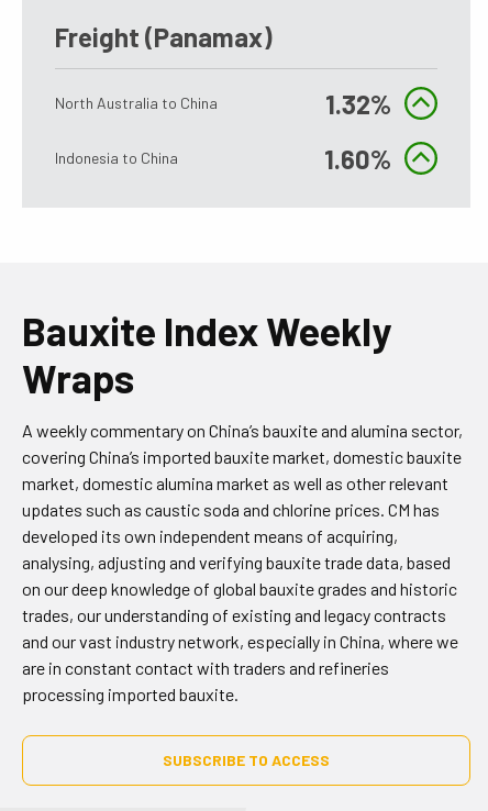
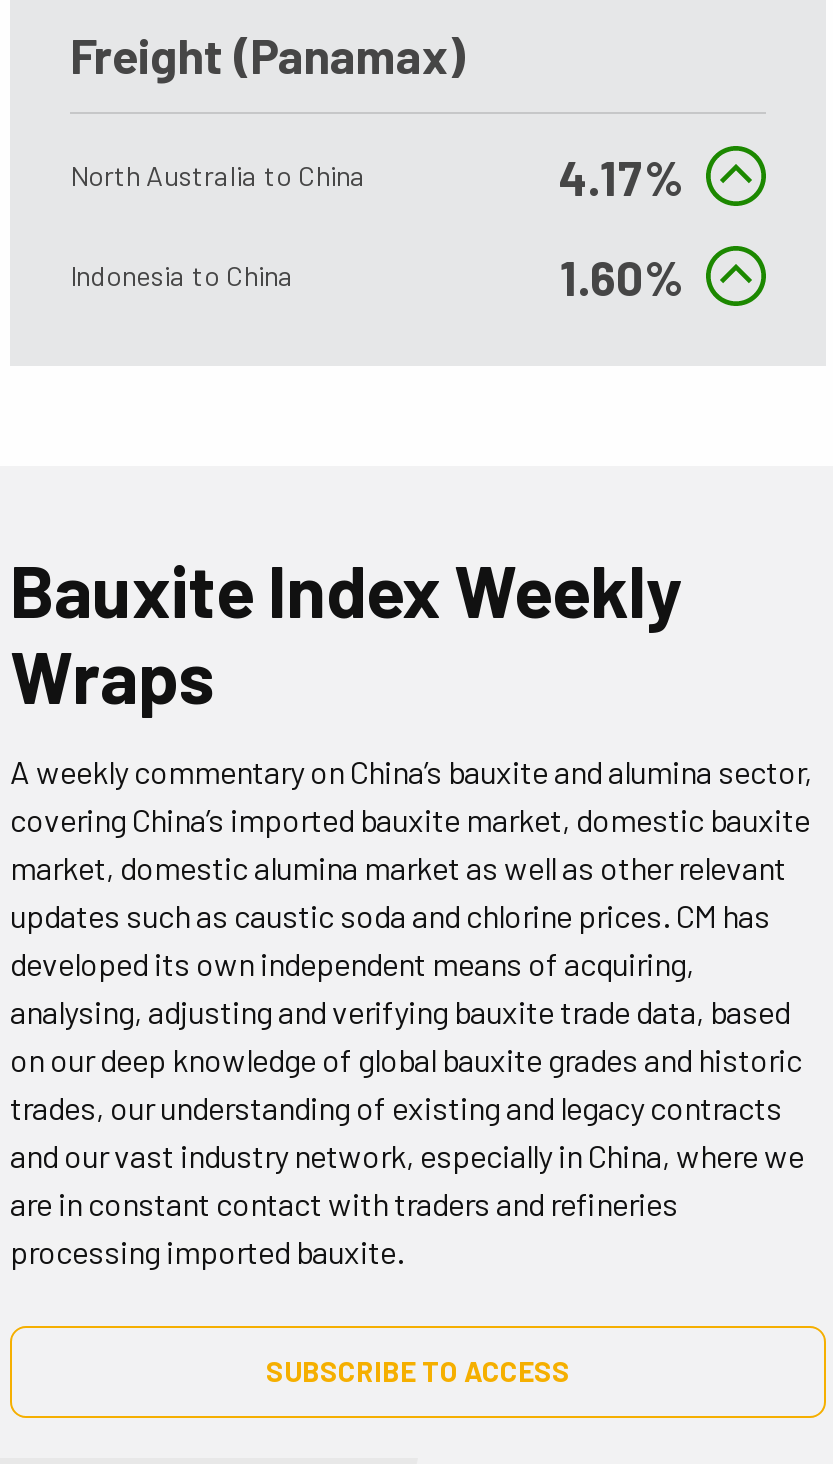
- 1.32%
+ 4.17%
